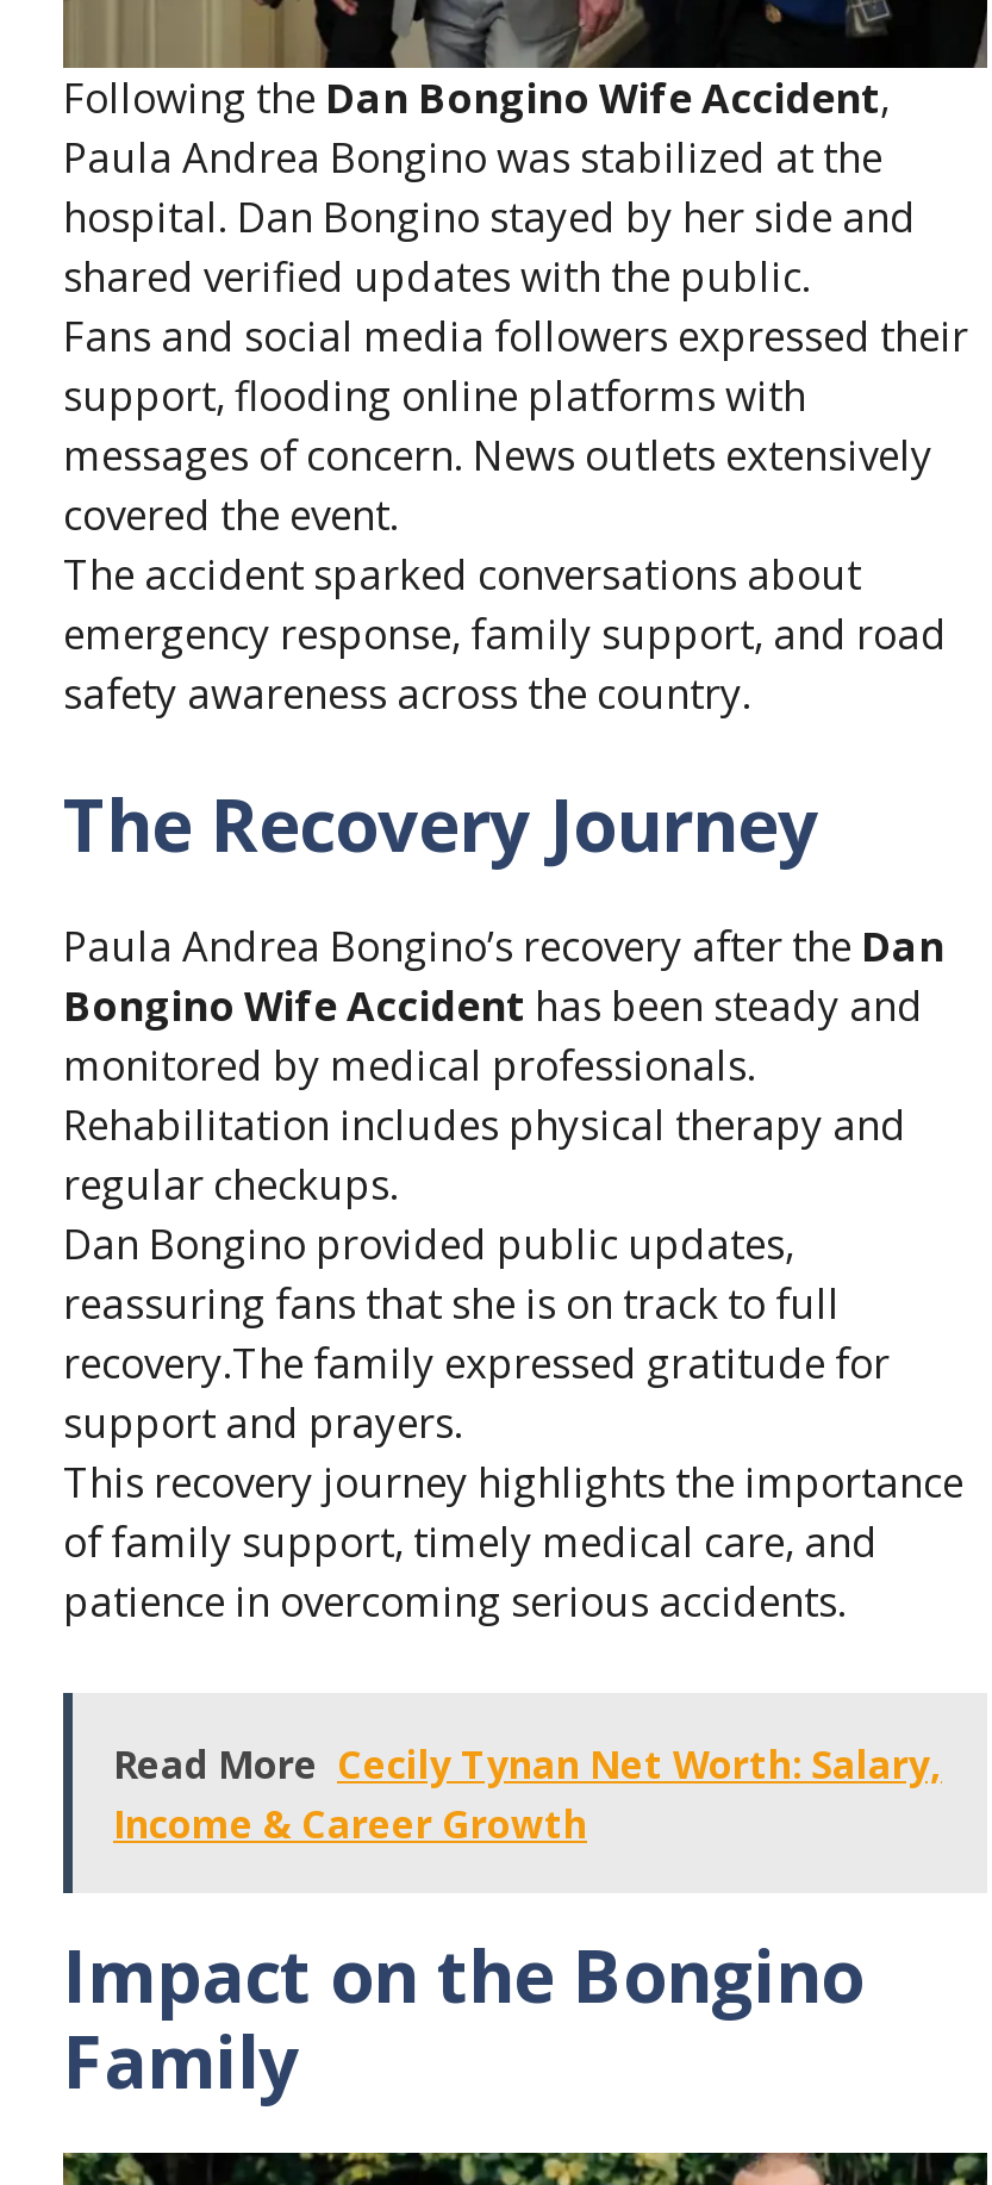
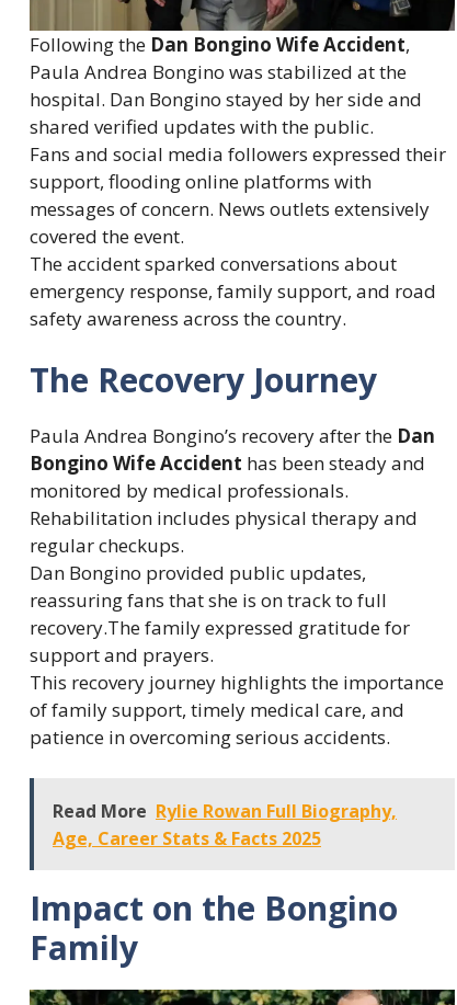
- Read More Cecily Tynan Net Worth: Salary,
- Income & Career Growth
+ Read More Rylie Rowan Full Biography,
+ Age, Career Stats & Facts 2025
